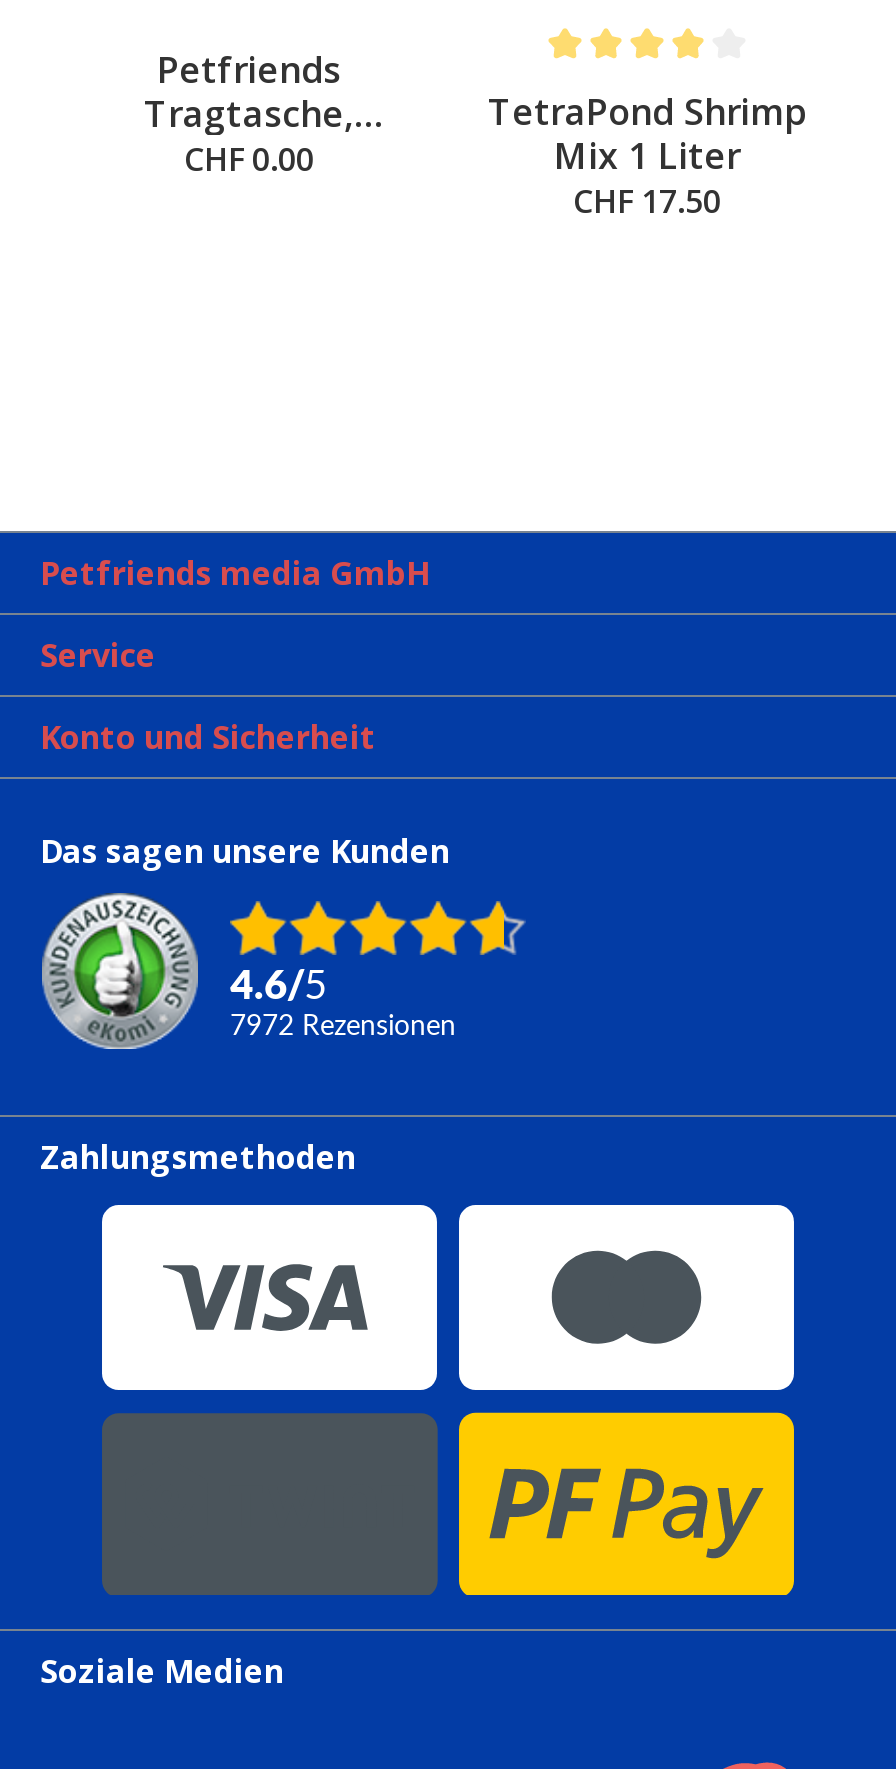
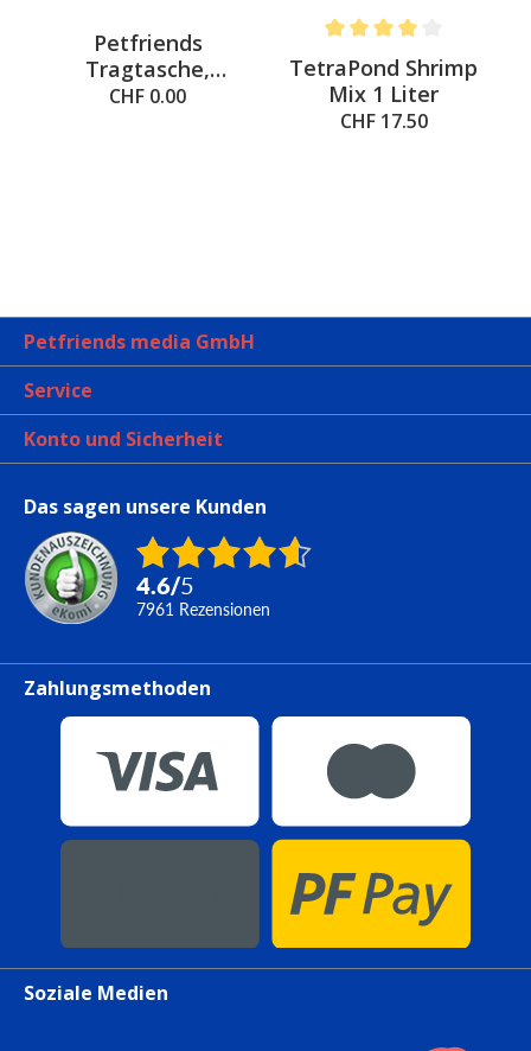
- 7972 Rezensionen
+ 7961 Rezensionen
